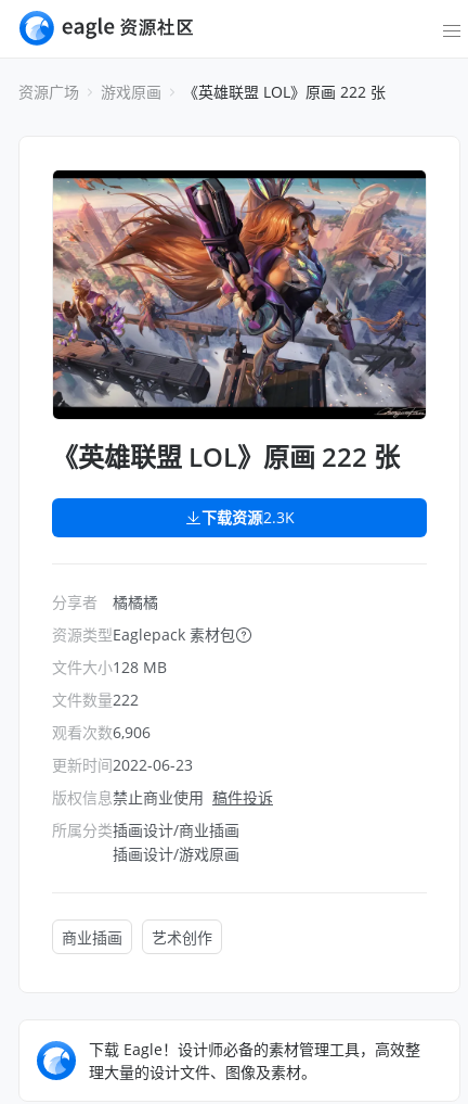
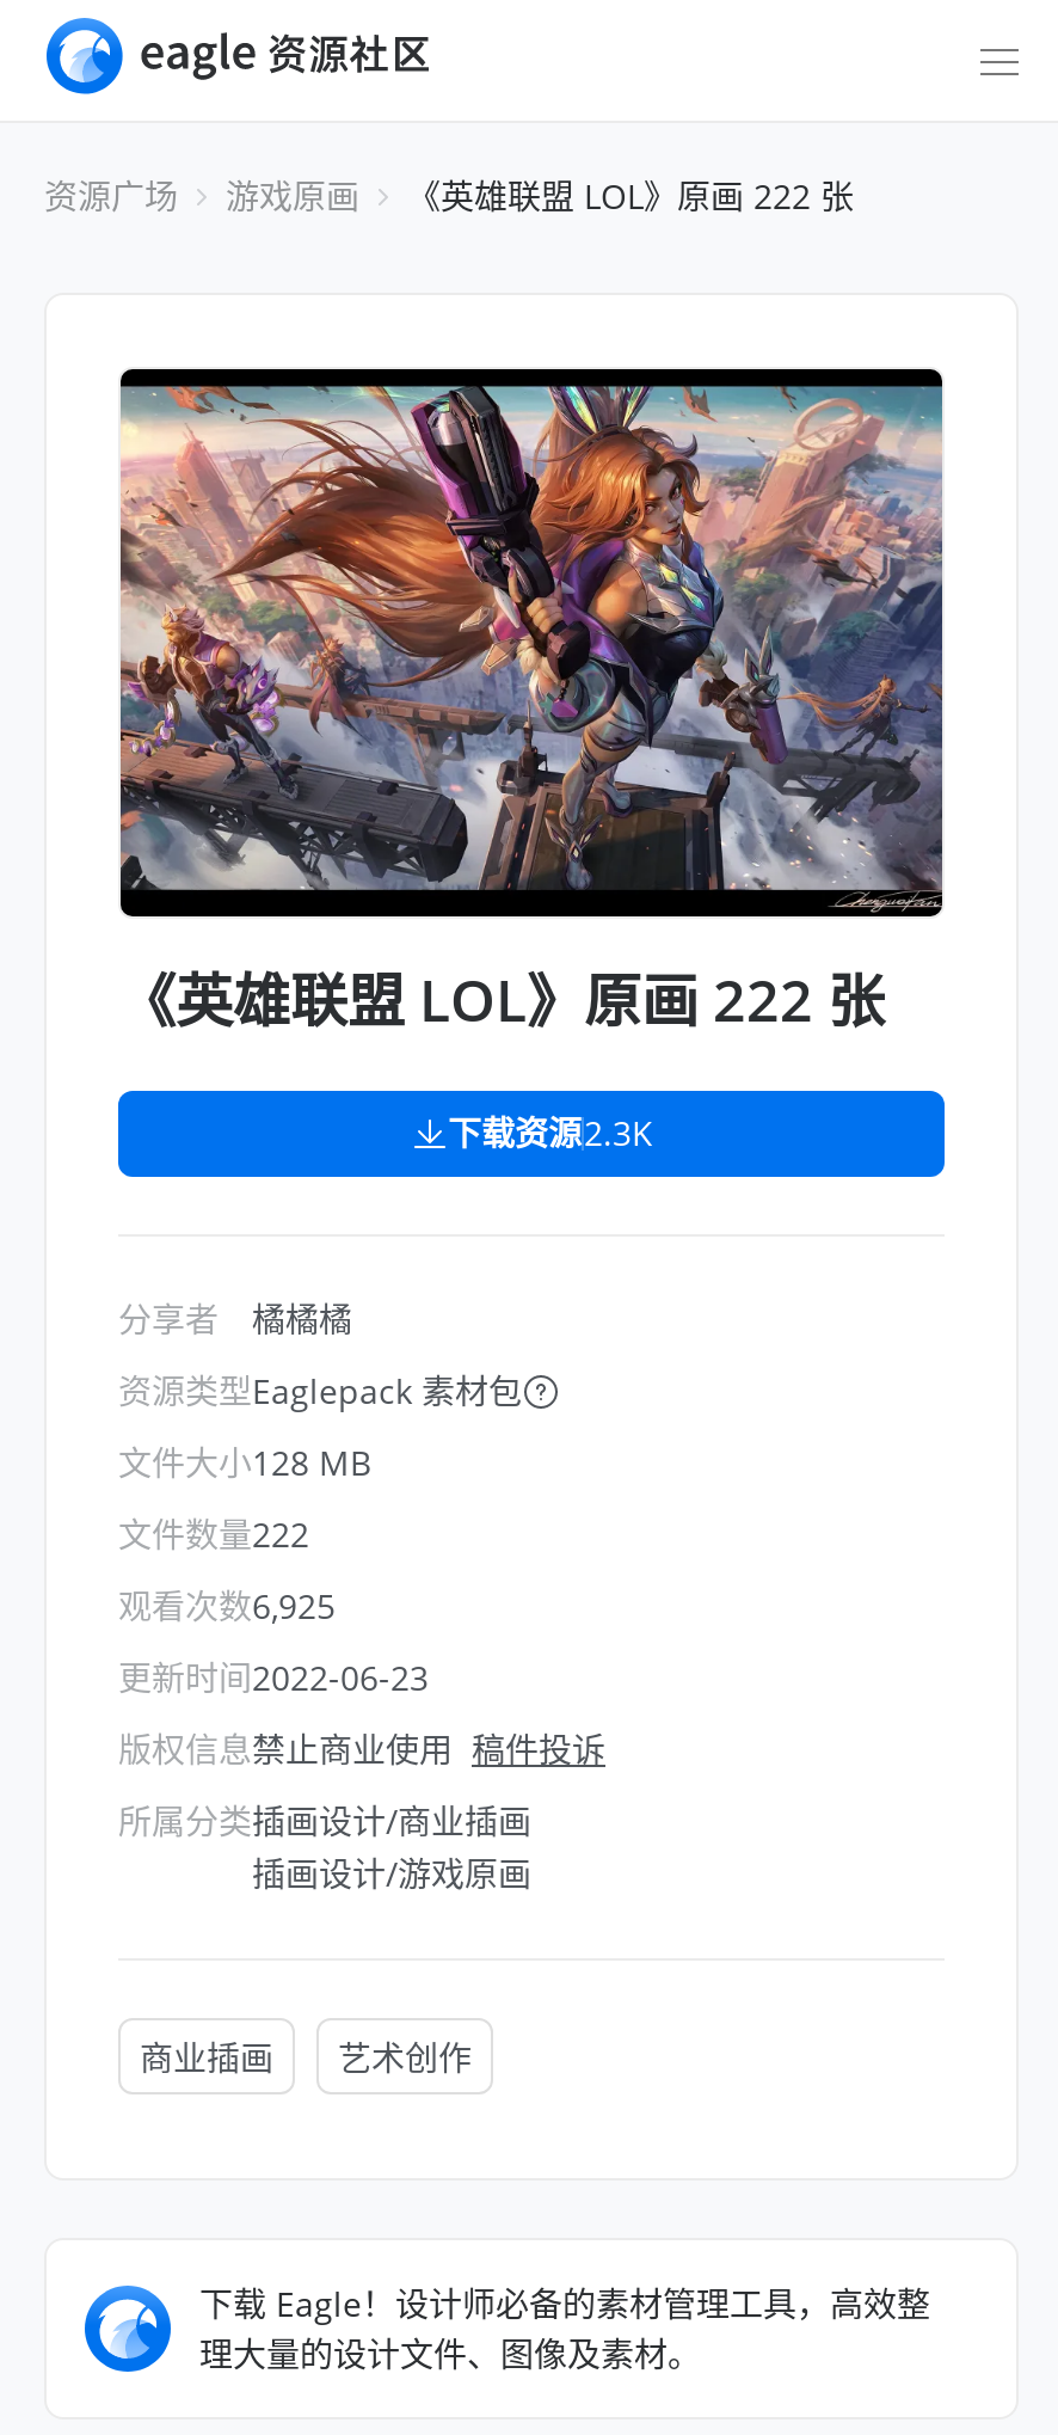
- 观看次数 6,906
+ 观看次数 6,925
